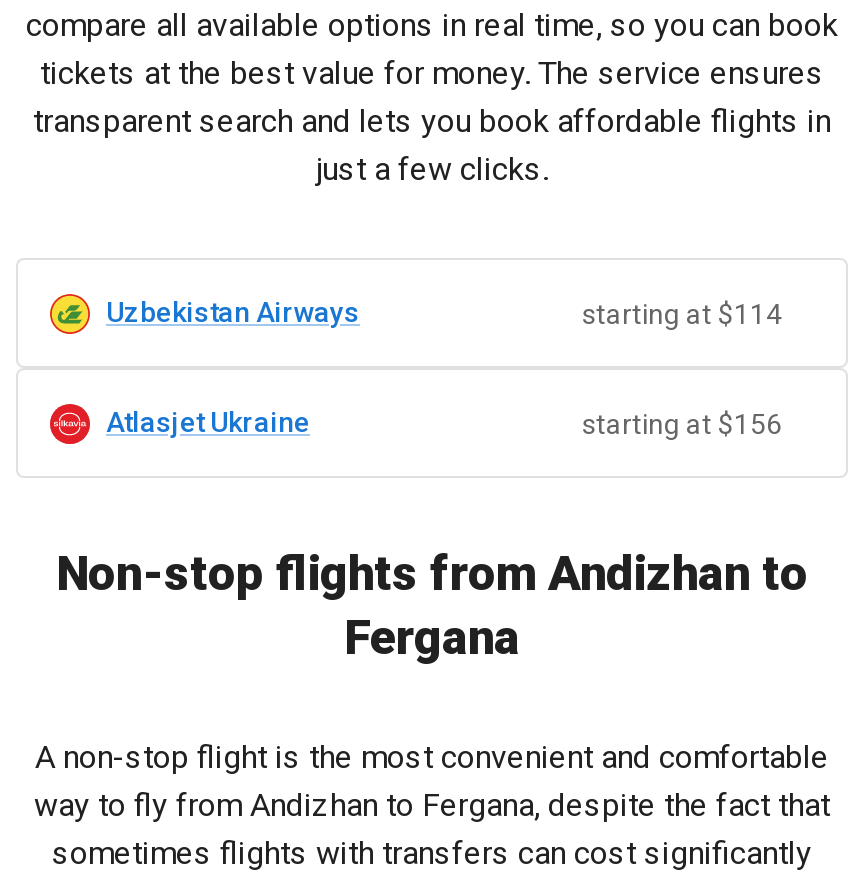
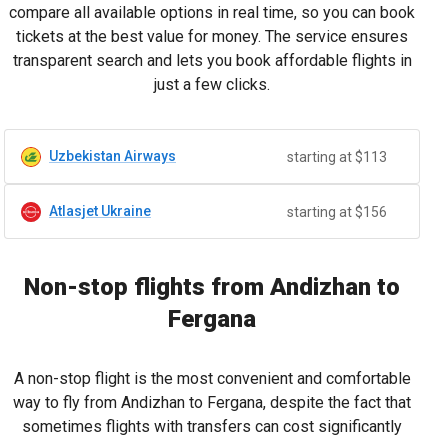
- starting at $114
+ starting at $113
